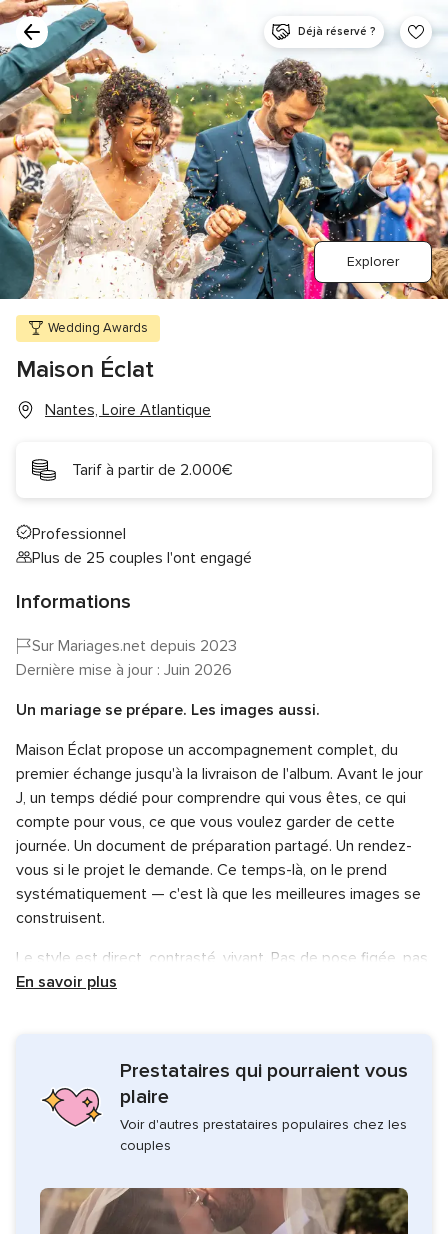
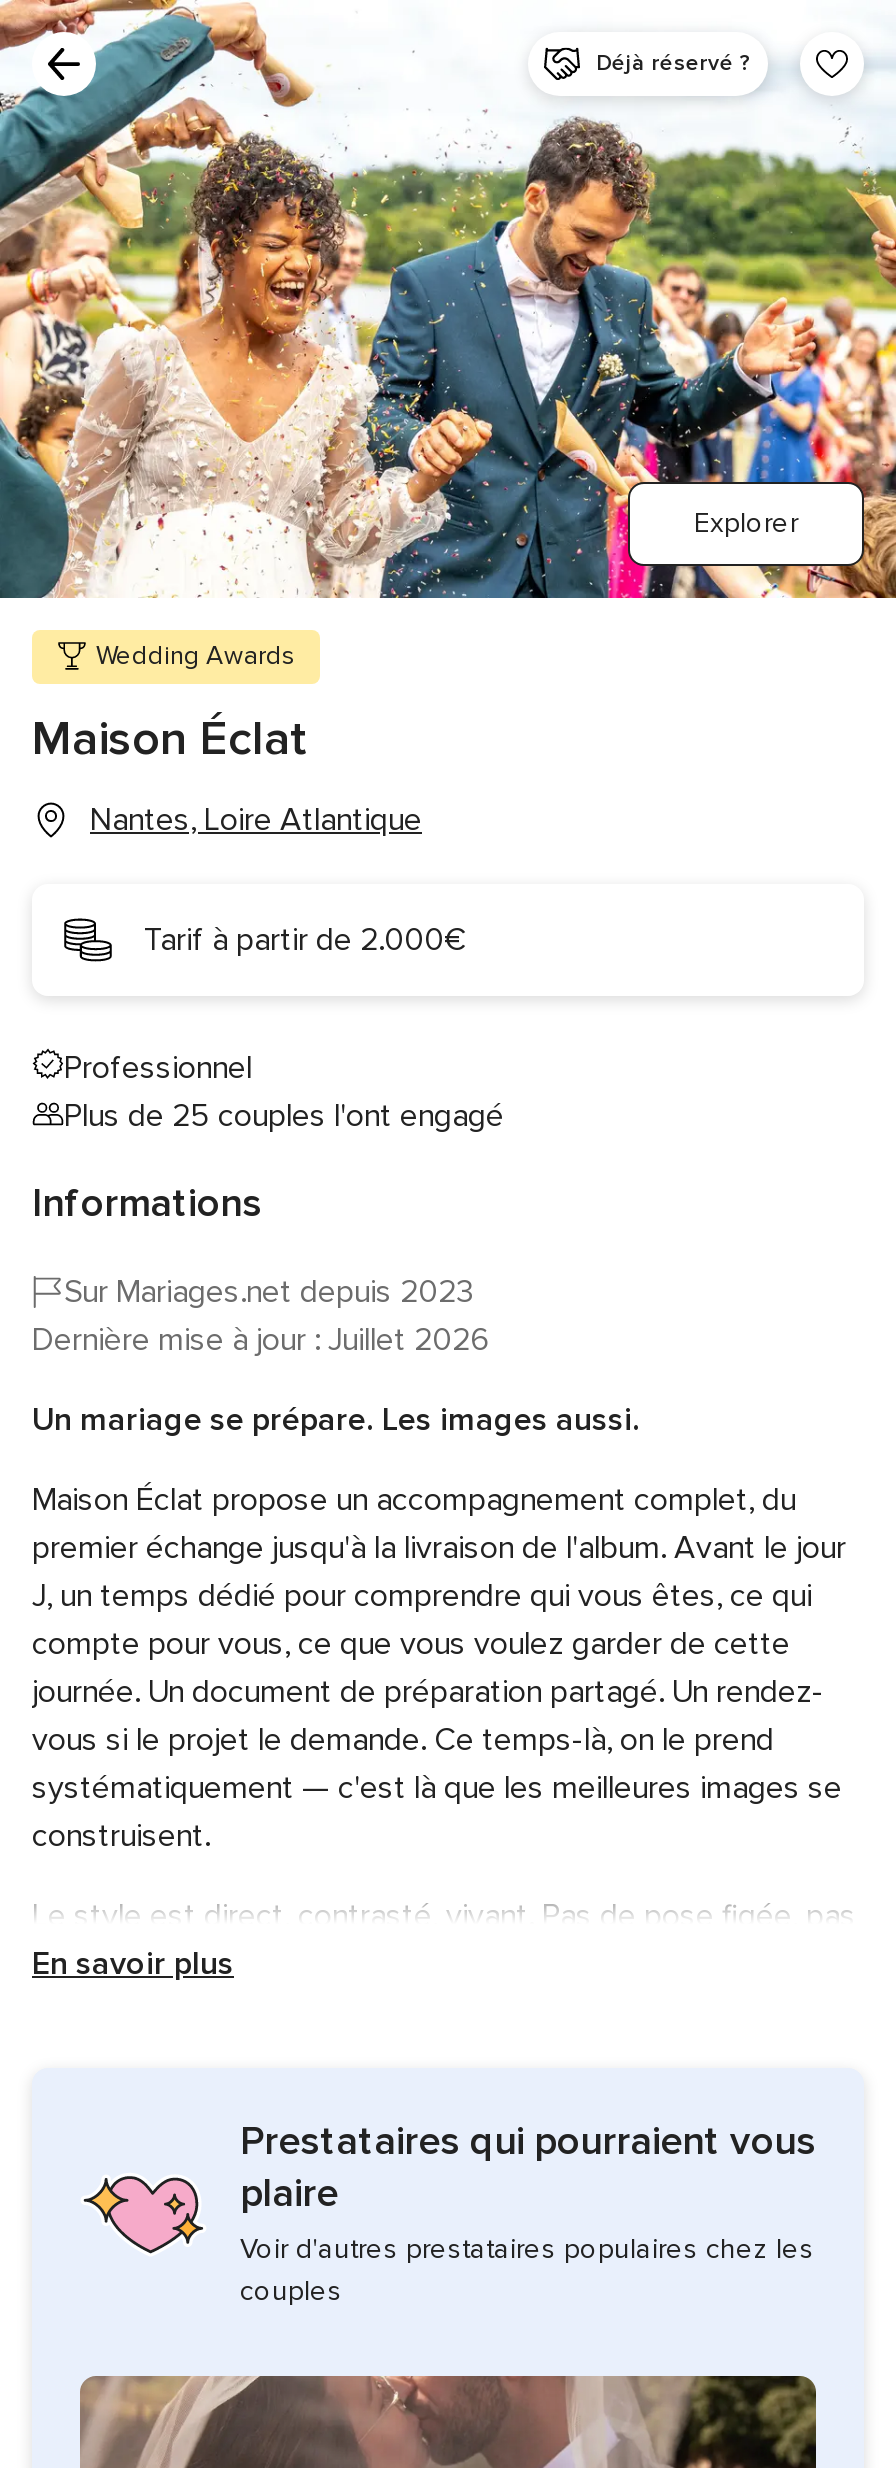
- Dernière mise à jour : Juin 2026
+ Dernière mise à jour : Juillet 2026
